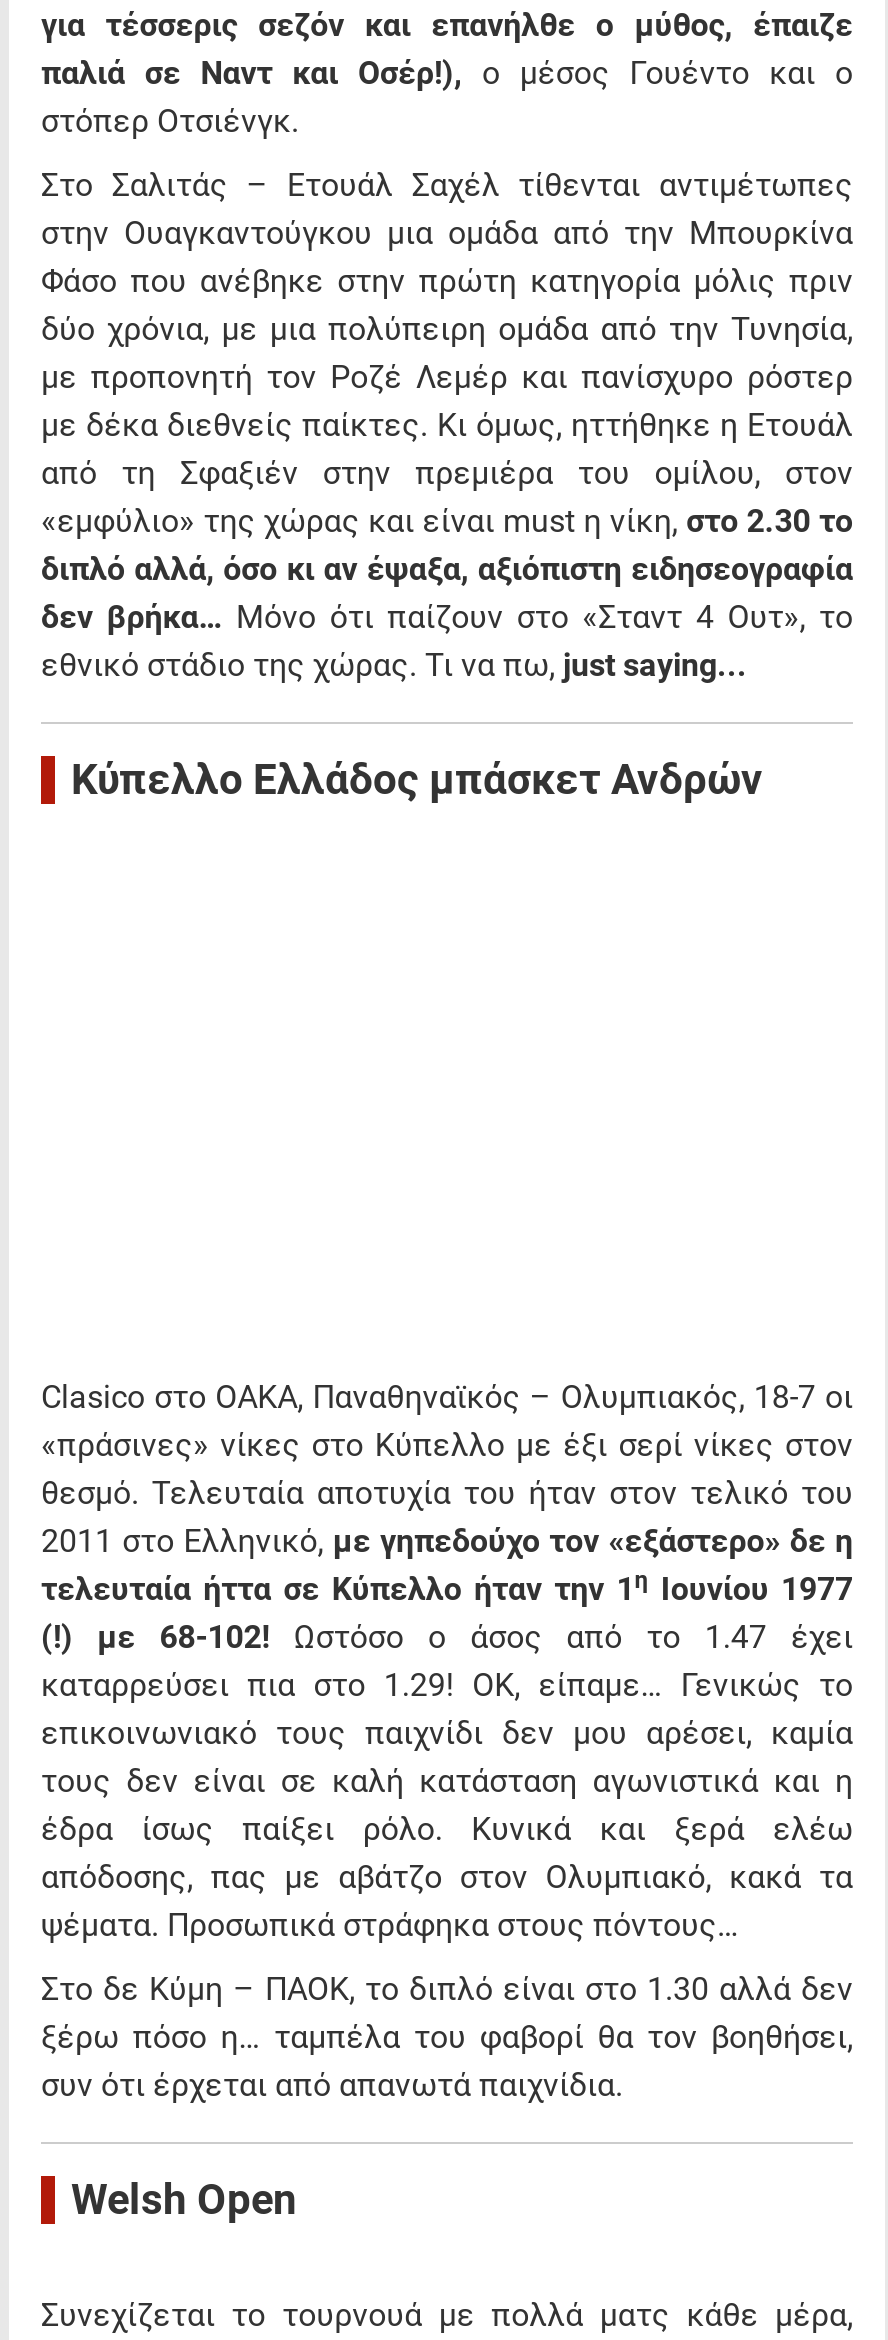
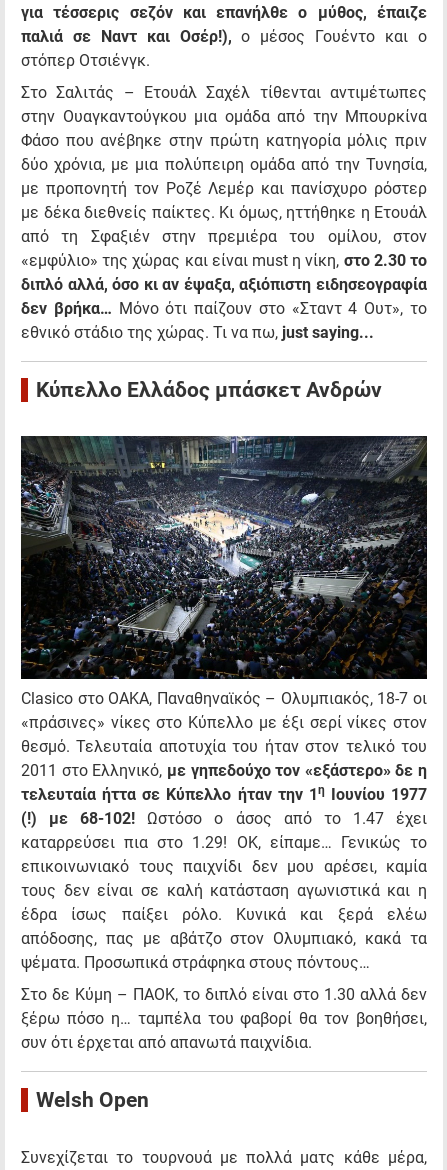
+ [image]
